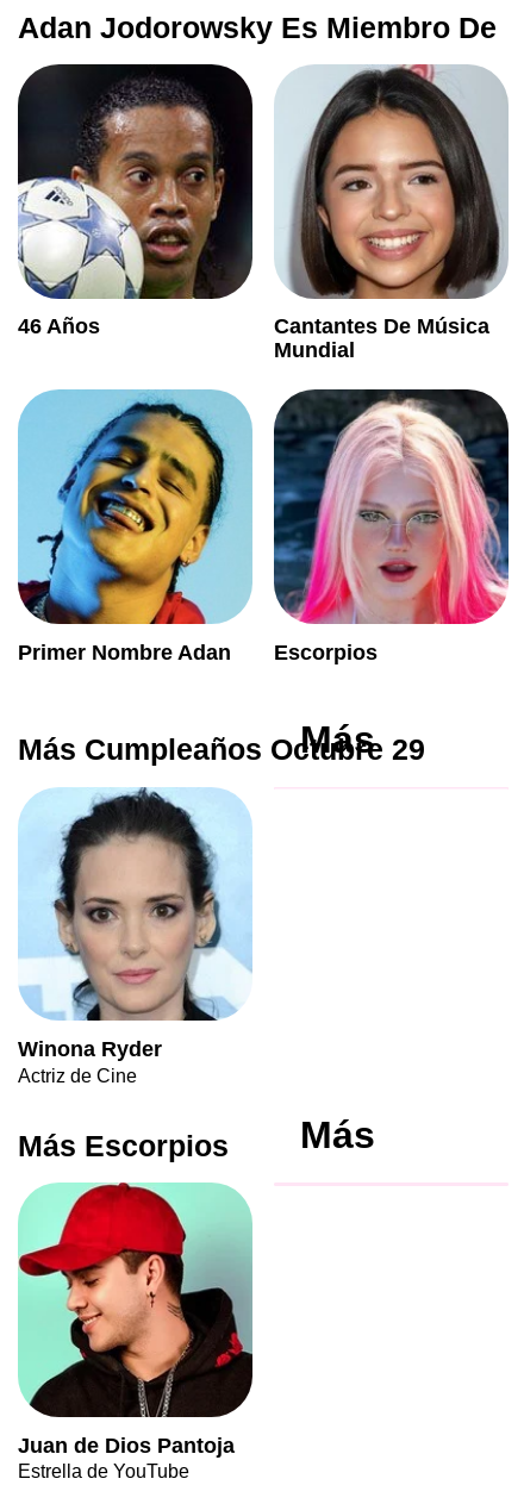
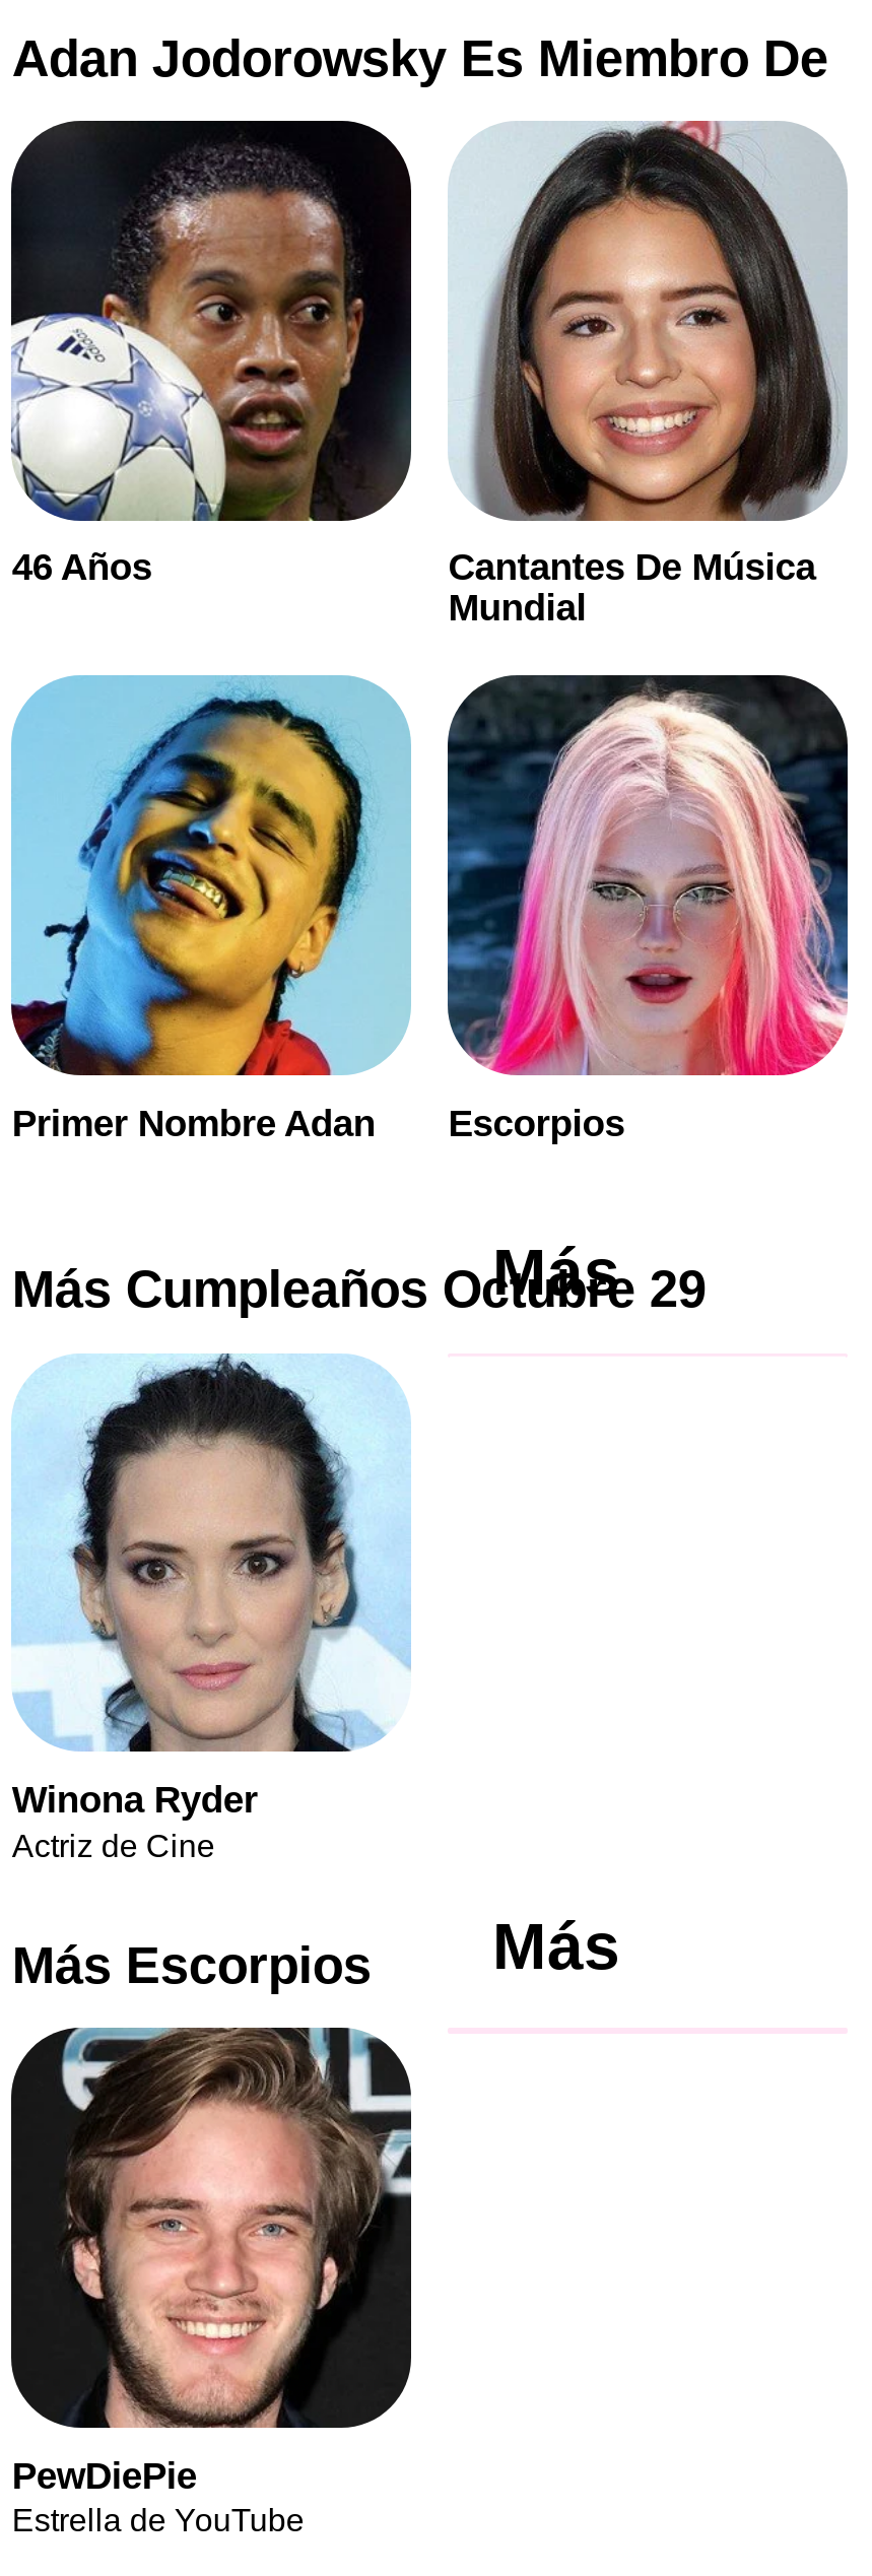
- [image]
- Juan de Dios Pantoja
+ [image]
+ PewDiePie
